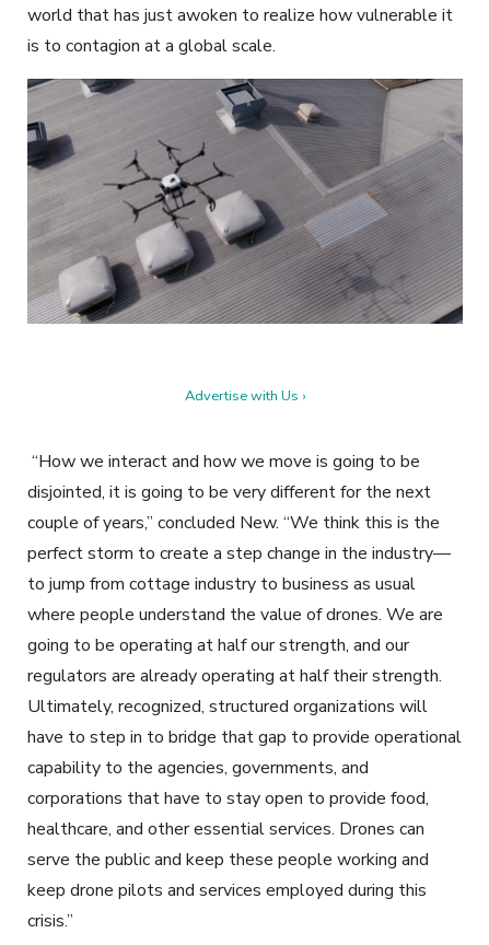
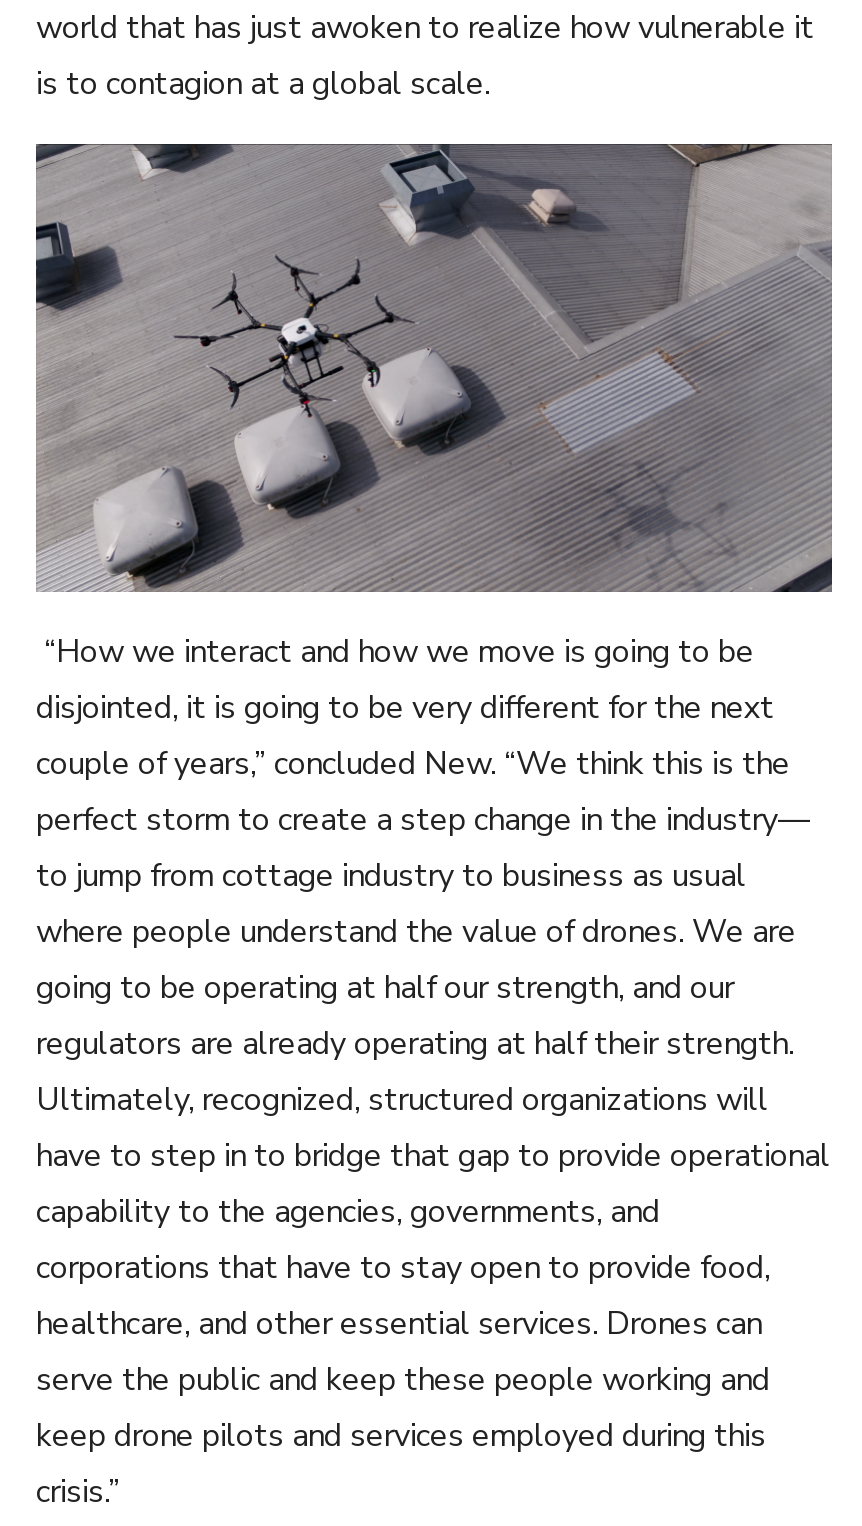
- Advertise with Us ›
